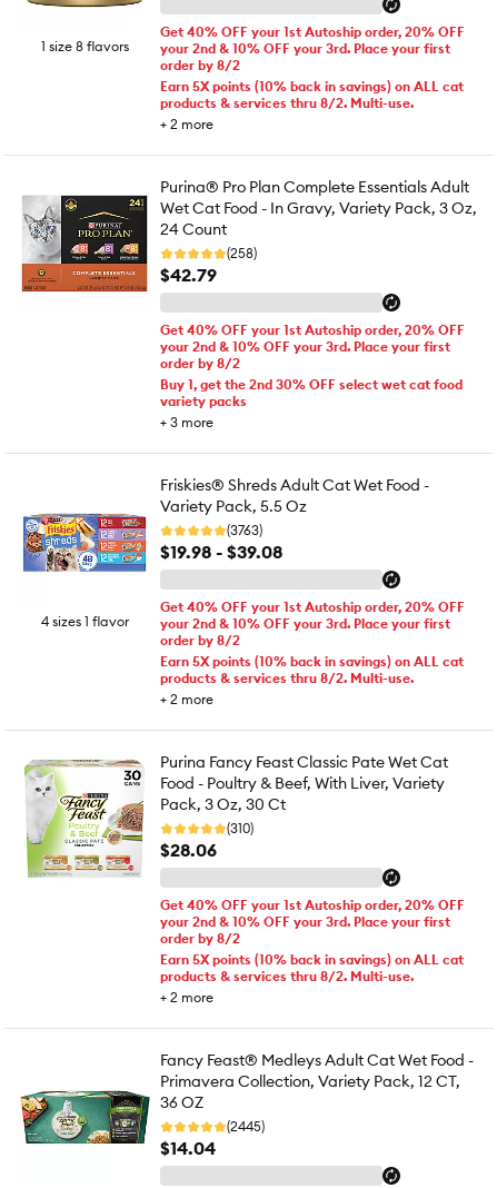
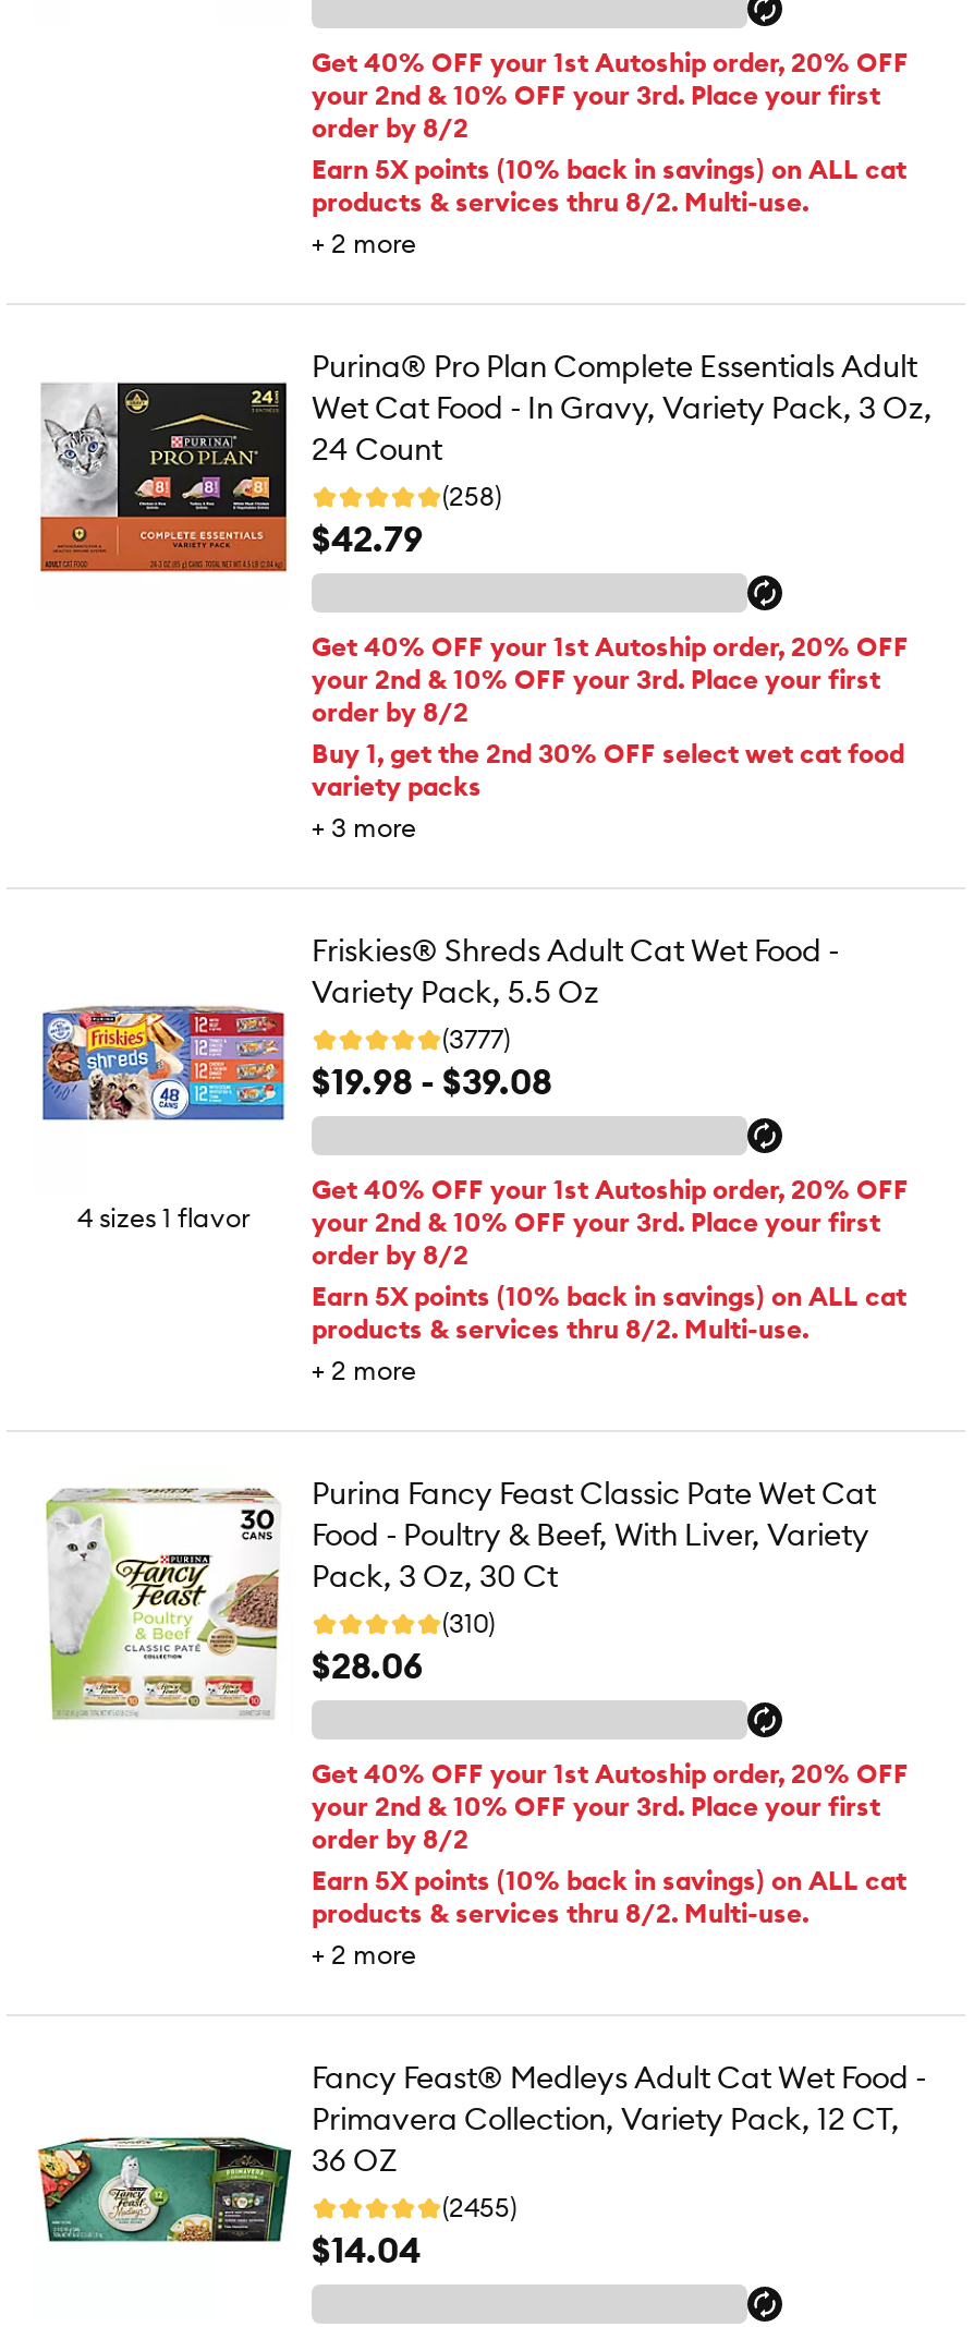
- 1 size 8 flavors

- (3763)
+ (3777)

- (2445)
+ (2455)
